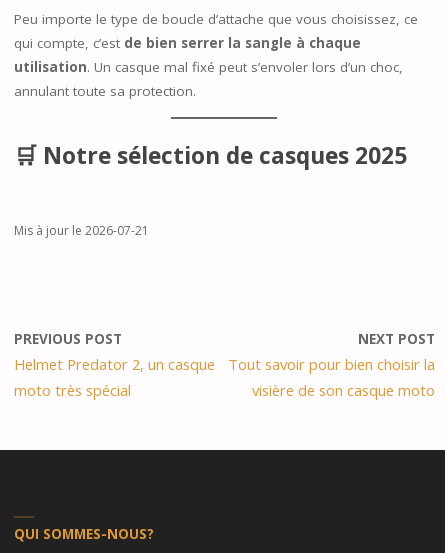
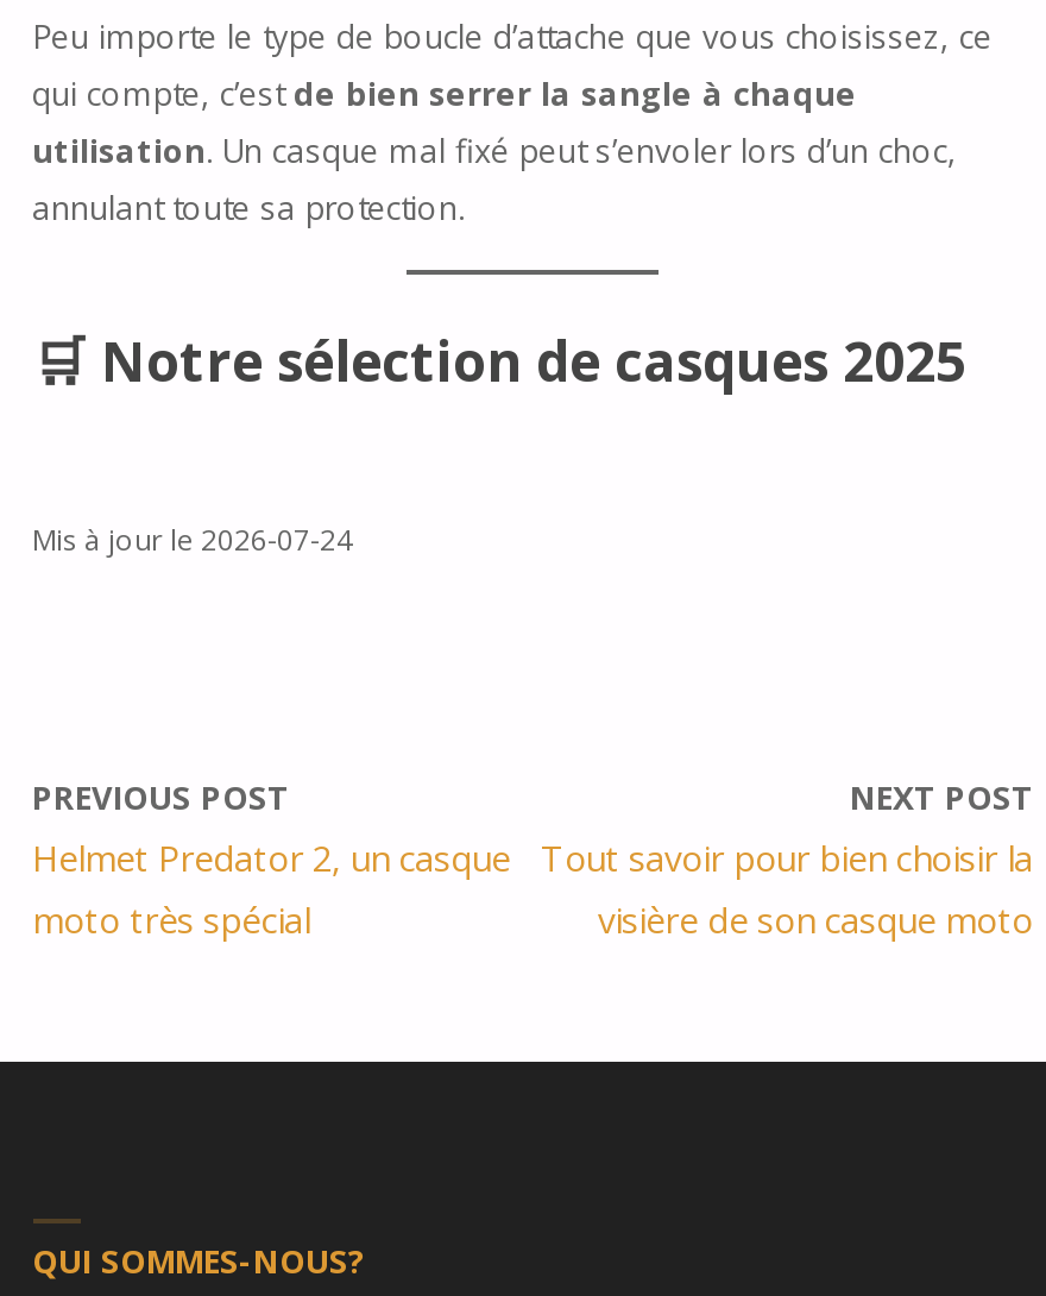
- Mis à jour le 2026-07-21
+ Mis à jour le 2026-07-24
